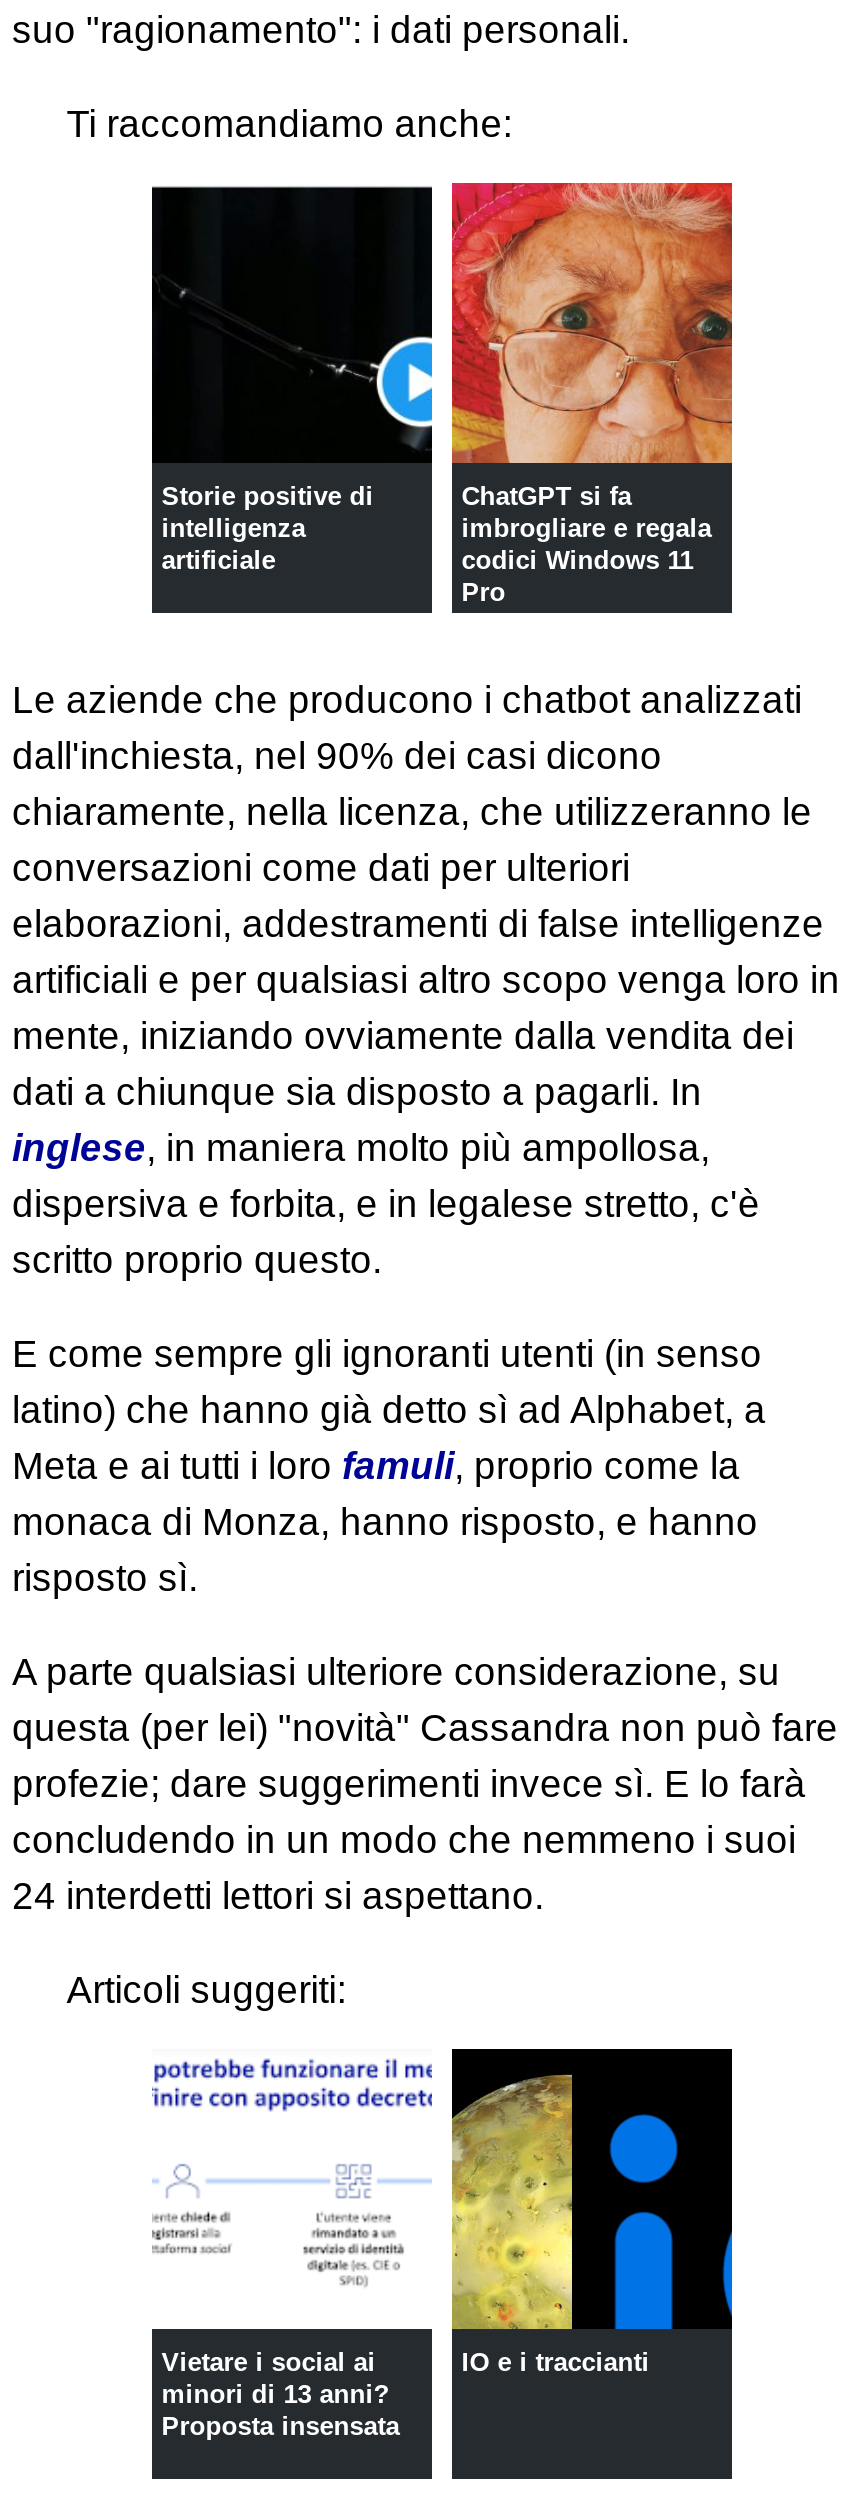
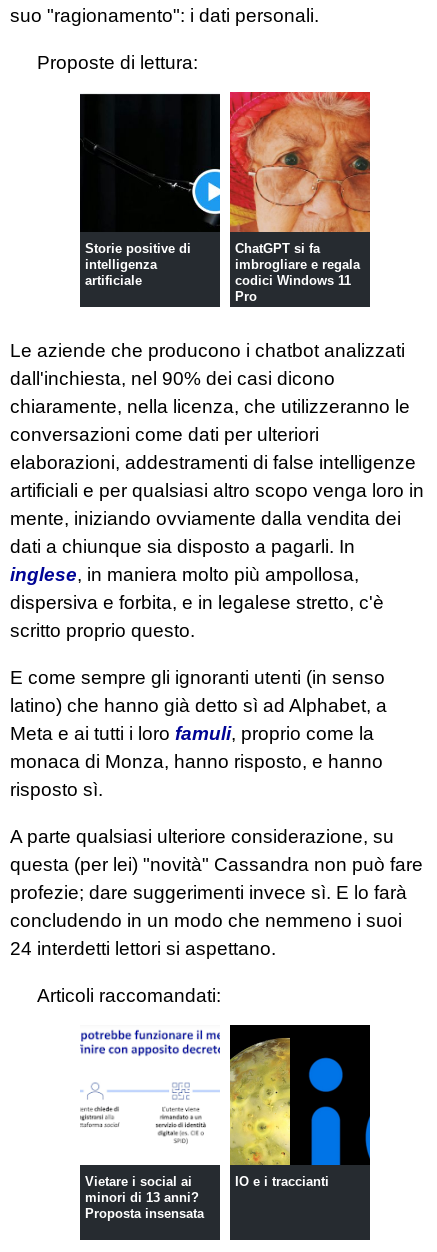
- Ti raccomandiamo anche:
+ Proposte di lettura:

- Articoli suggeriti:
+ Articoli raccomandati:
